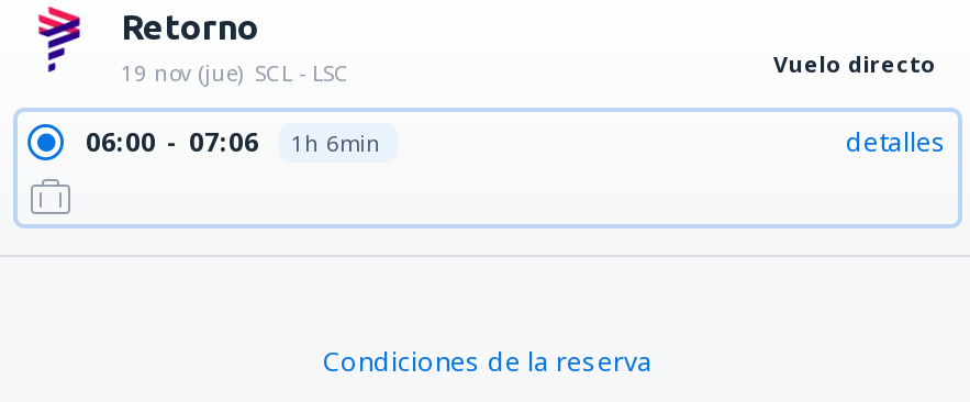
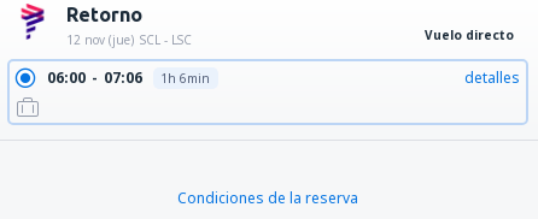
- 19 nov (jue) SCL - LSC
+ 12 nov (jue) SCL - LSC
